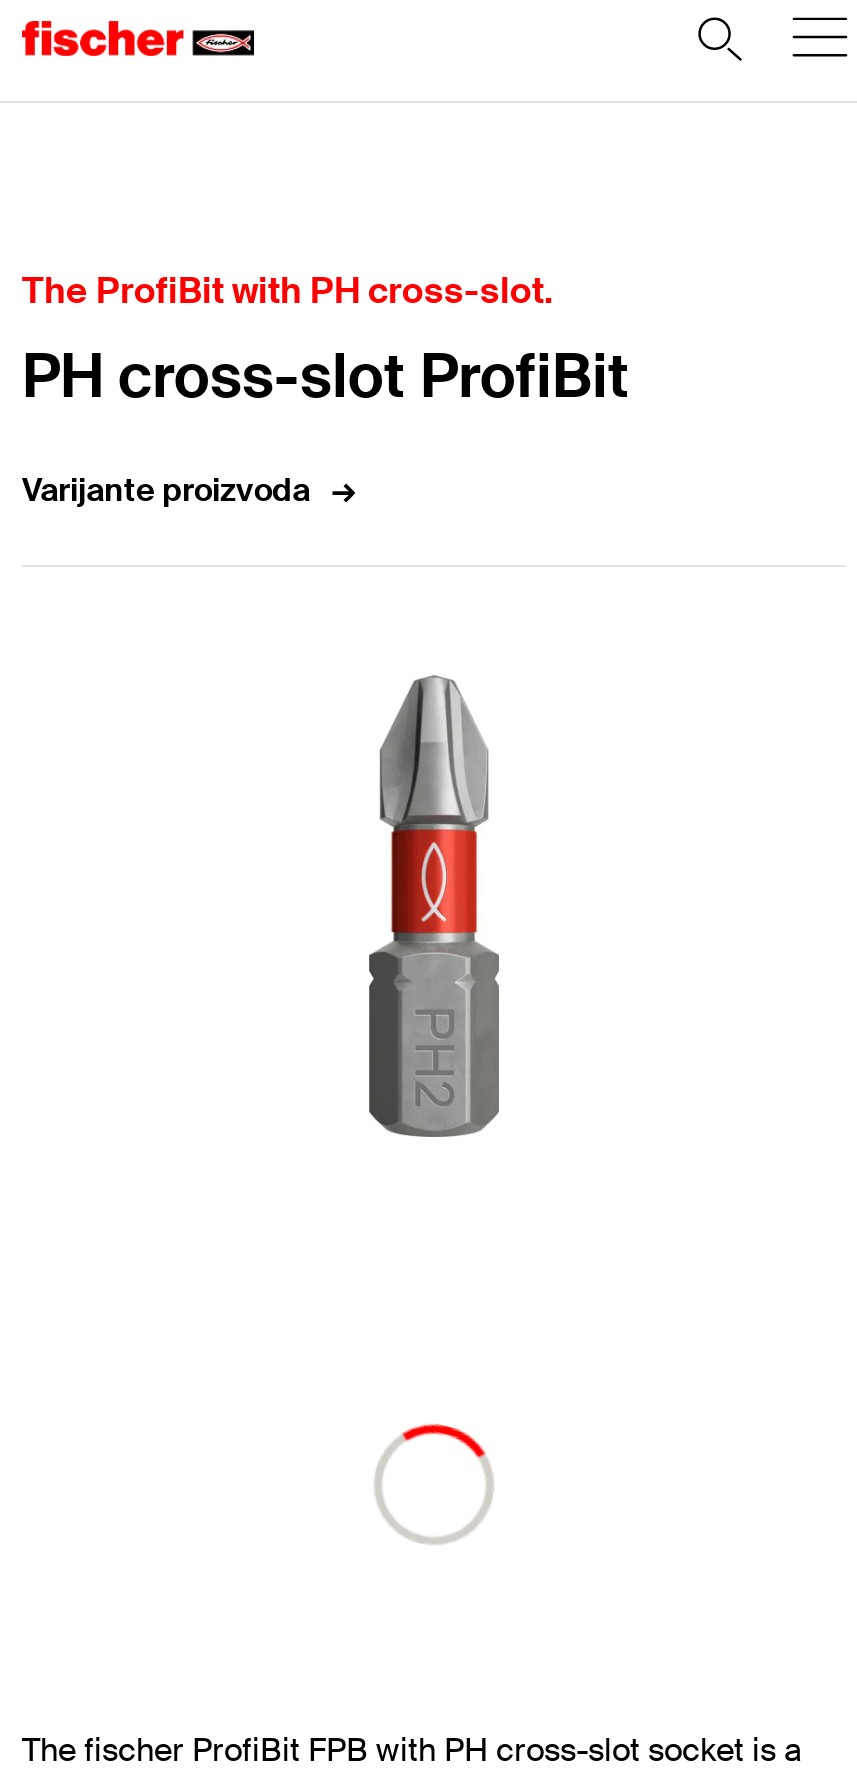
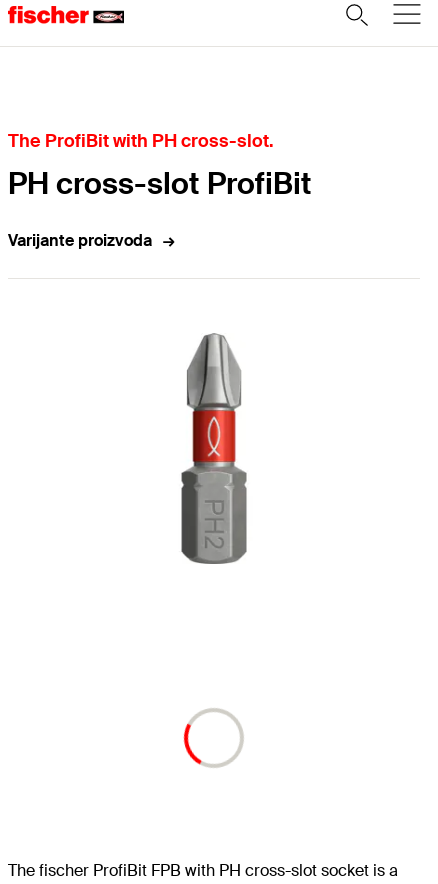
- [image]
+ [image]
